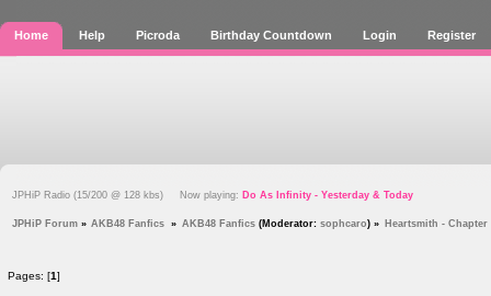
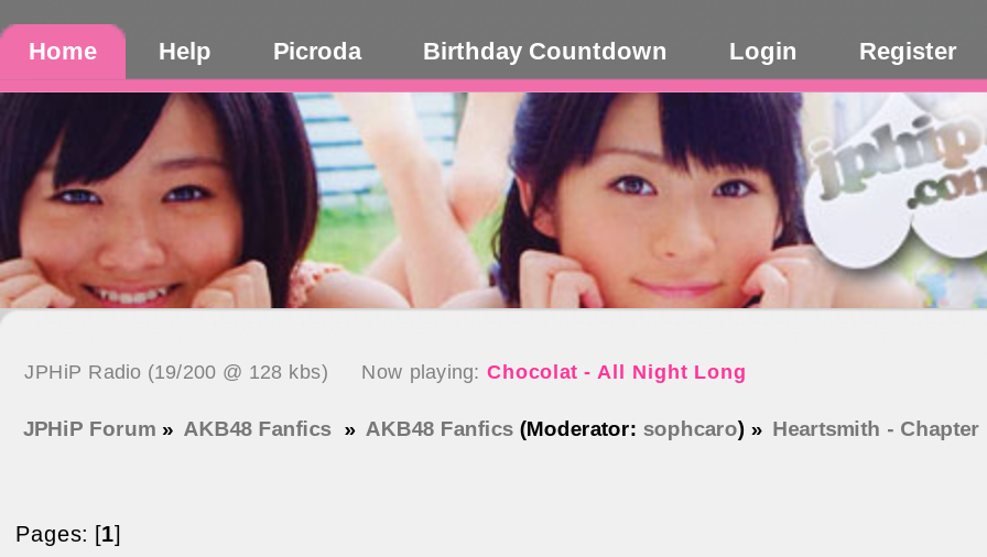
+ [image]

- JPHiP Radio (15/200 @ 128 kbs) Now playing: Do As Infinity - Yesterday & Today
+ JPHiP Radio (19/200 @ 128 kbs) Now playing: Chocolat - All Night Long
